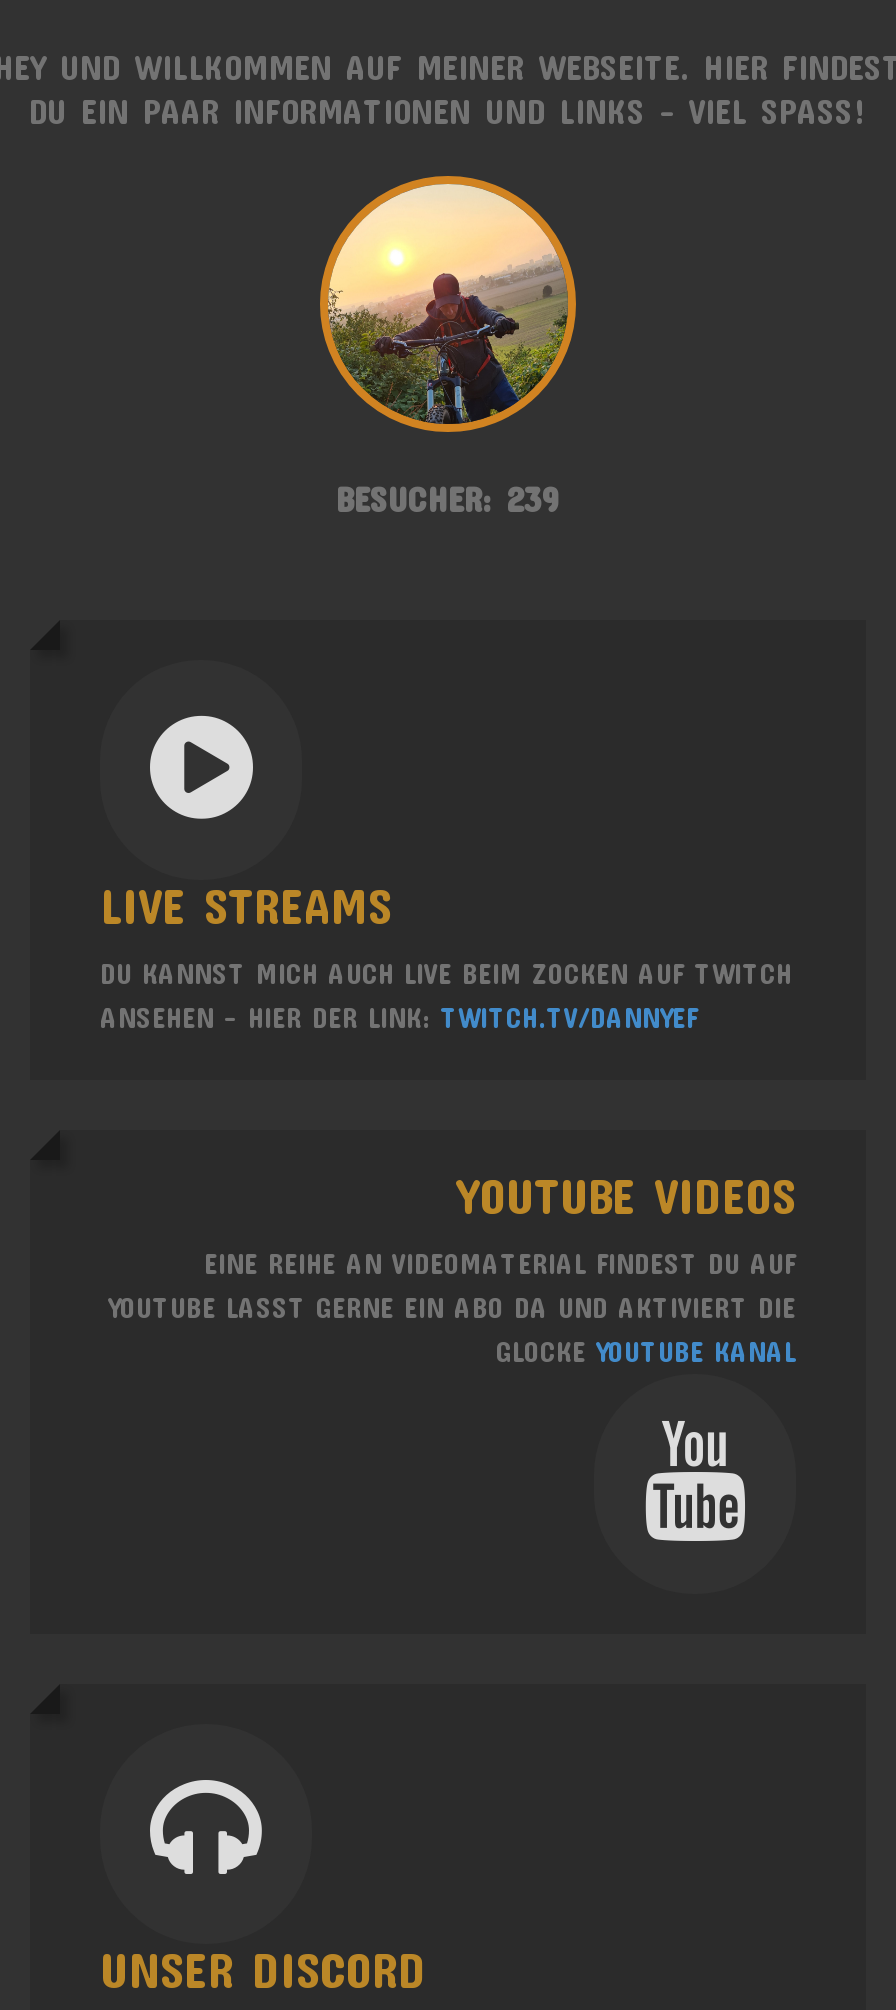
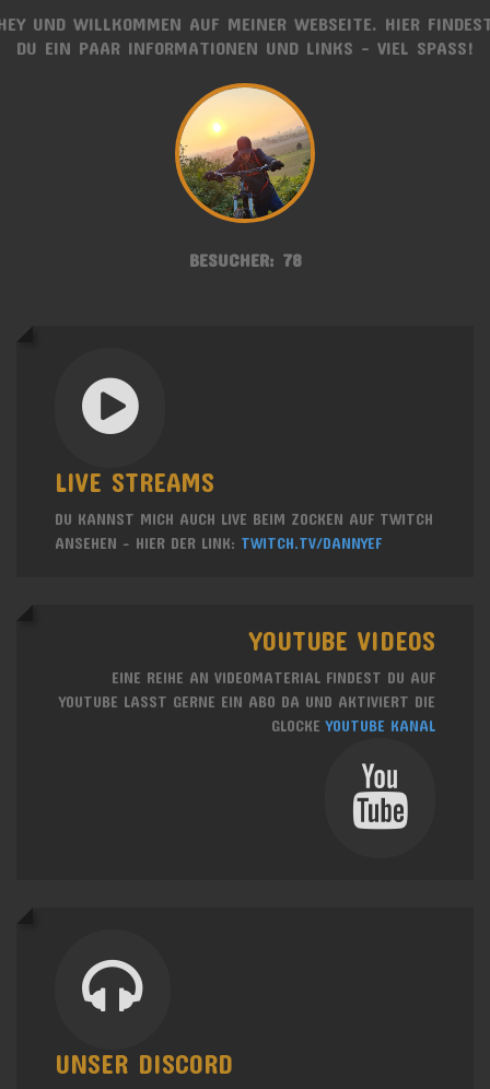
- BESUCHER: 239
+ BESUCHER: 78
